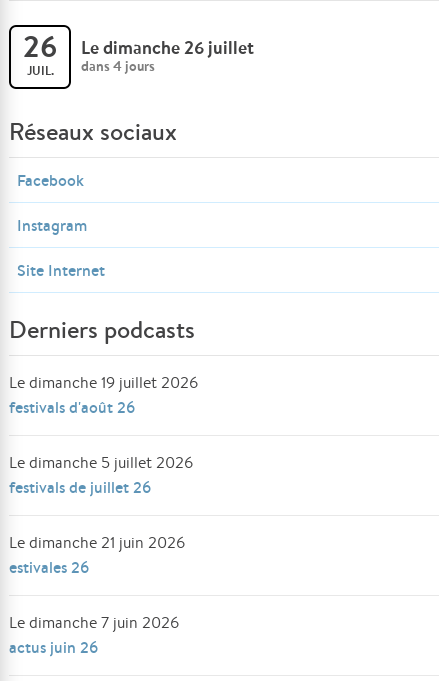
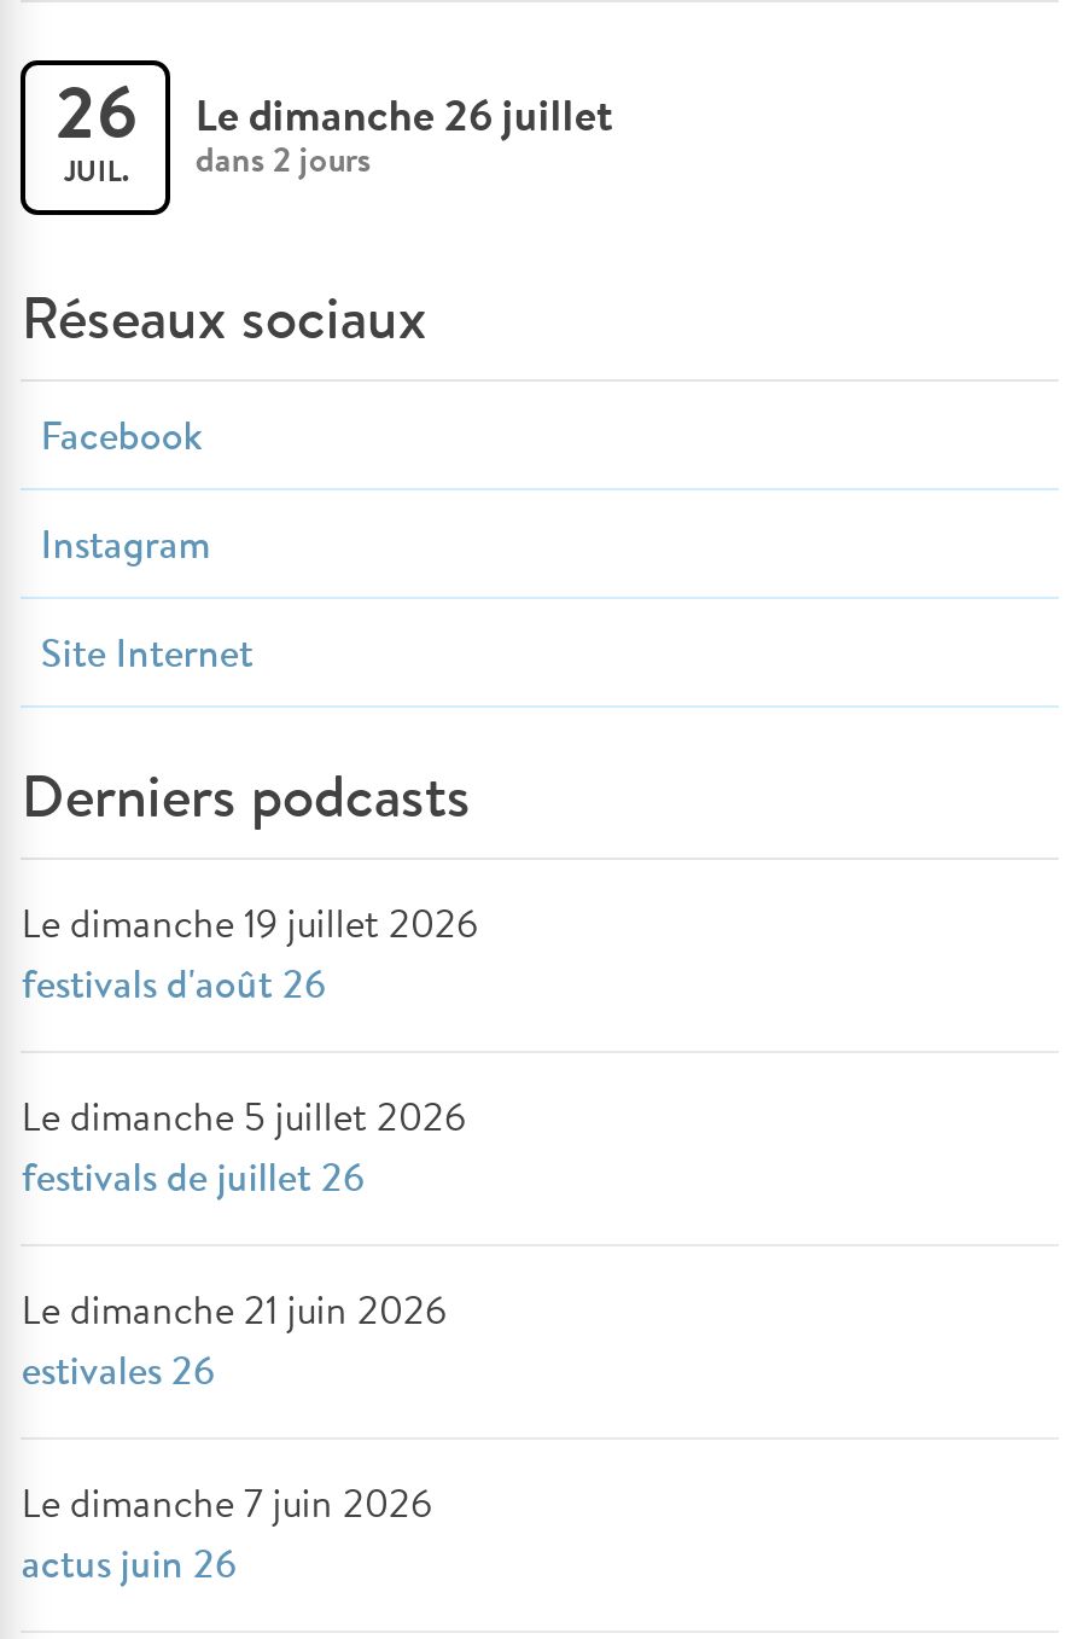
- 26 JUIL. dans 4 jours Le dimanche 26 juillet
+ 26 JUIL. dans 2 jours Le dimanche 26 juillet
